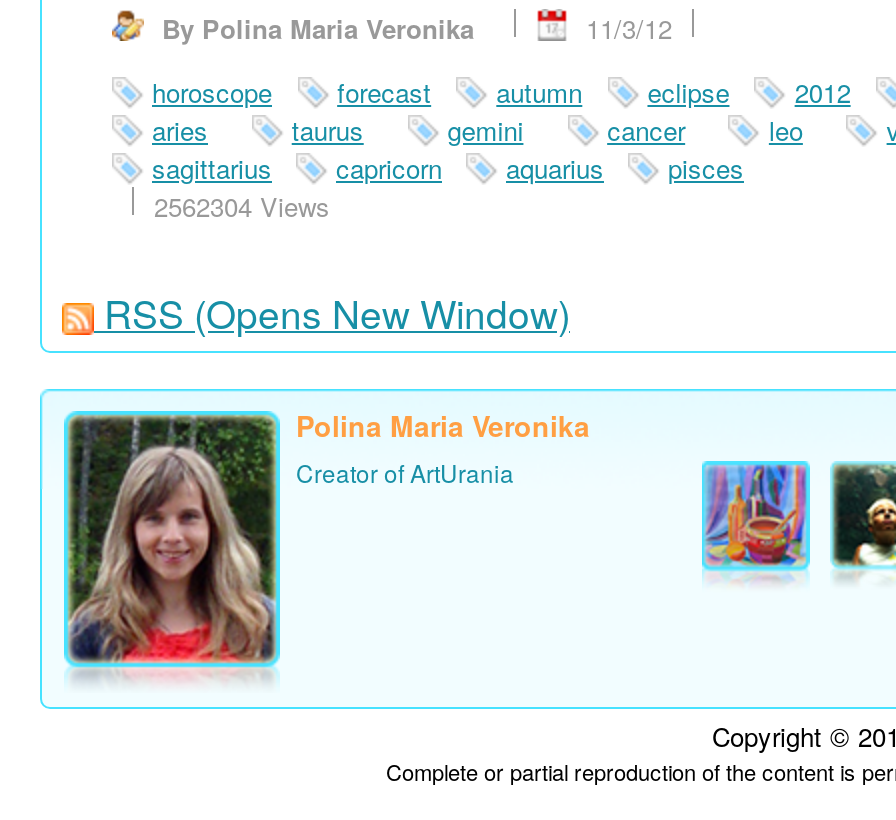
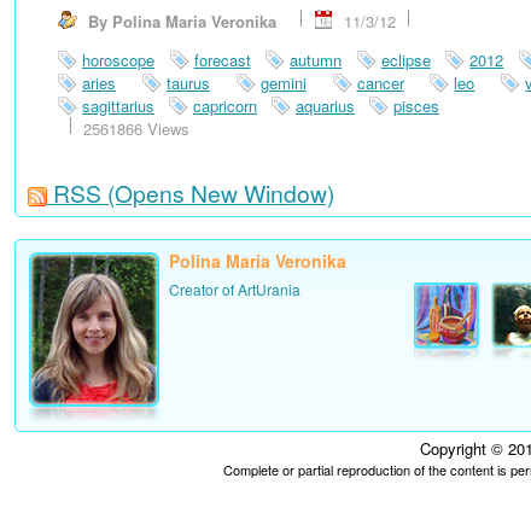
- 2562304 Views
+ 2561866 Views
